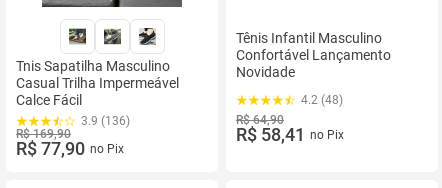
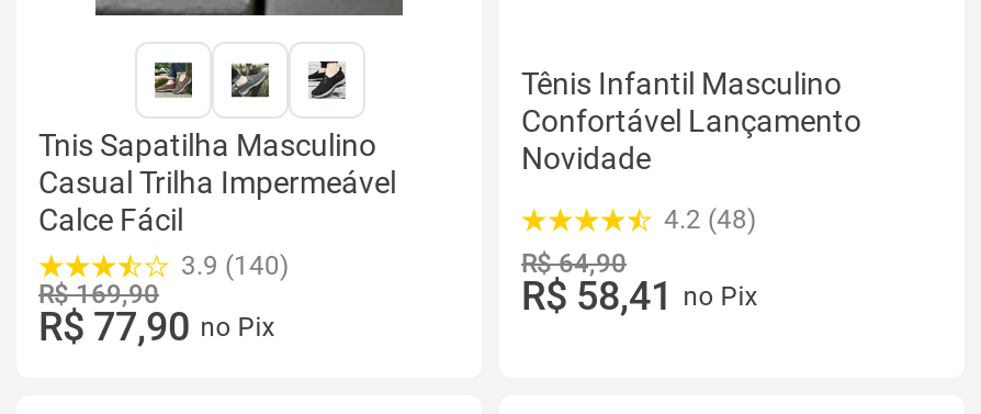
- 3.9 (136)
+ 3.9 (140)
